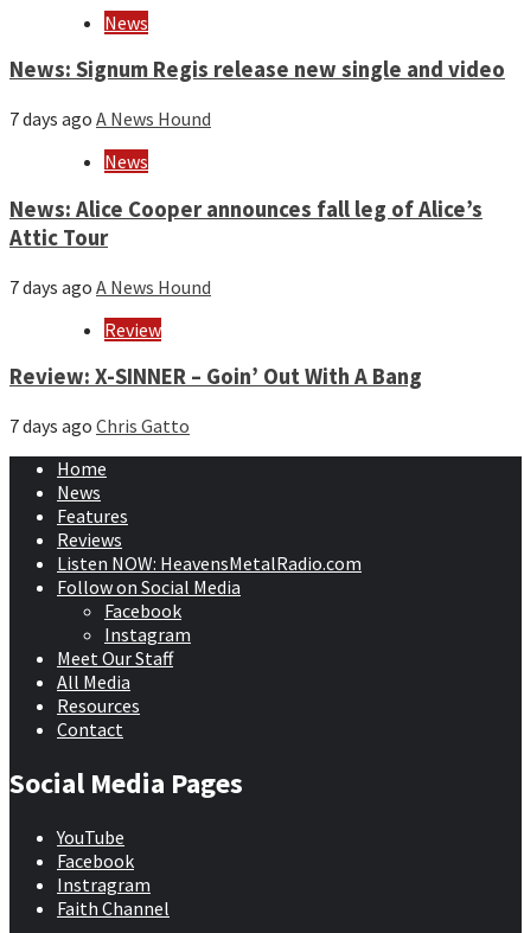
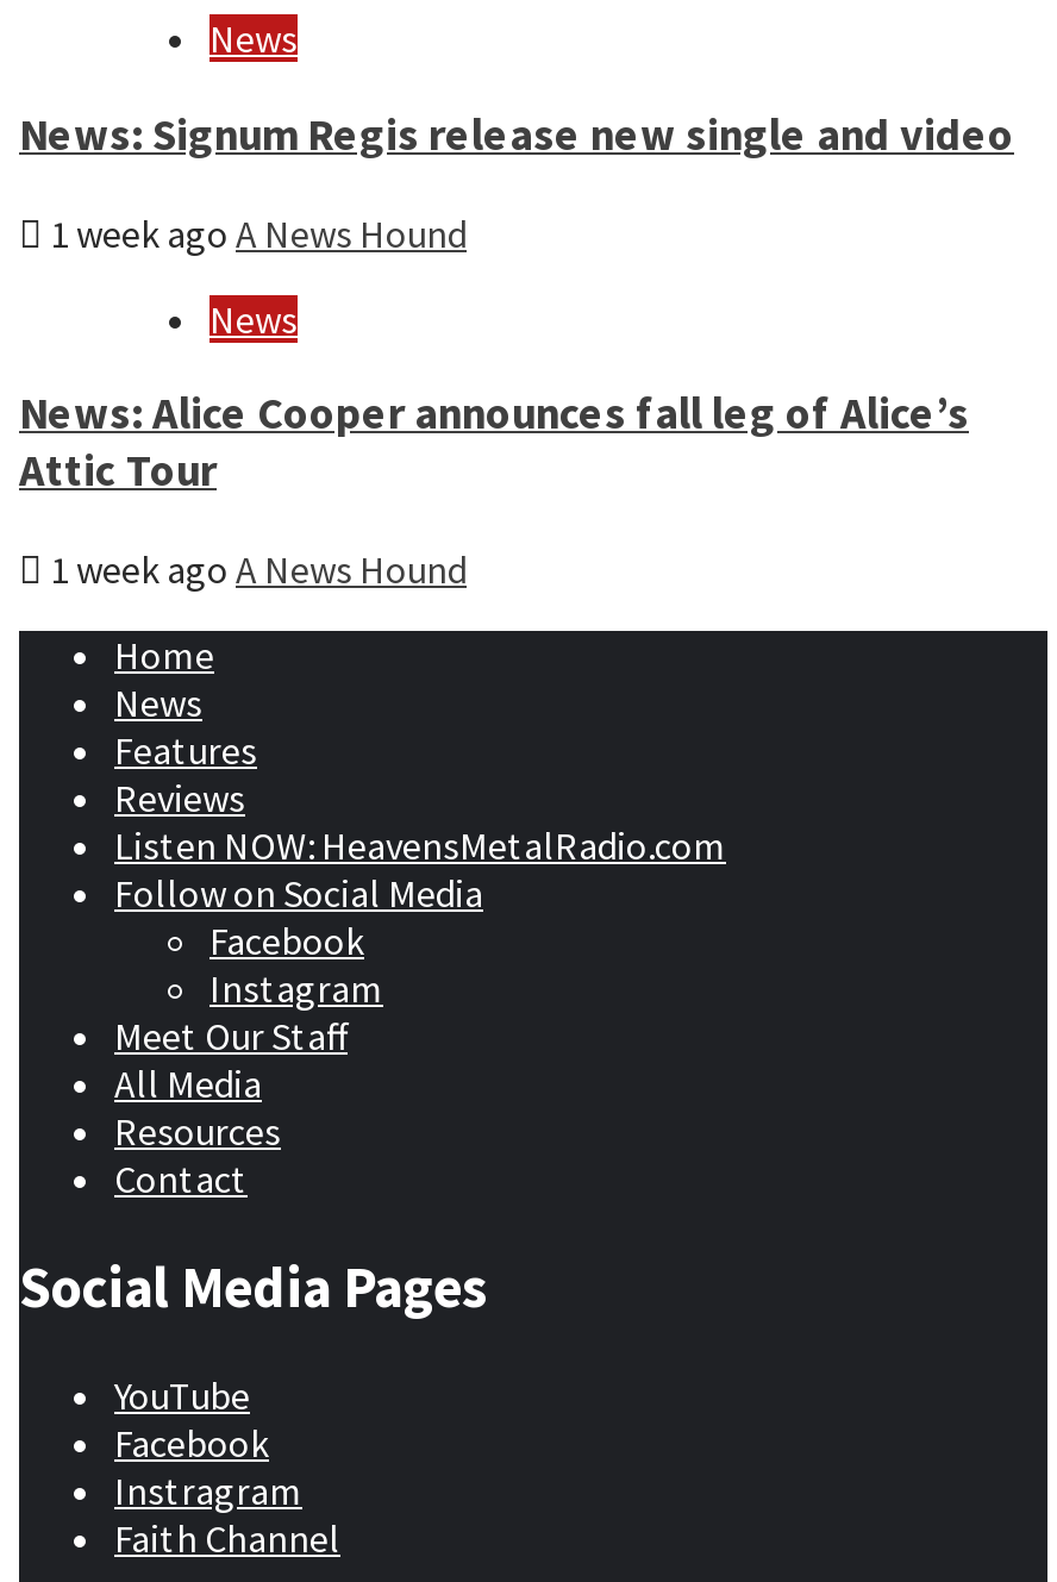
- 7 days ago A News Hound
+ 1 week ago A News Hound

- 7 days ago A News Hound
- Review
- Review: X-SINNER – Goin’ Out With A Bang
- 7 days ago Chris Gatto
+ 1 week ago A News Hound
